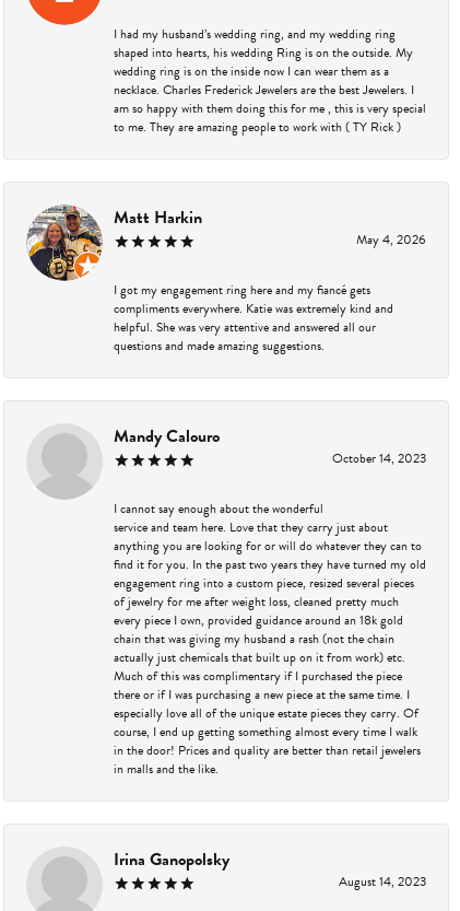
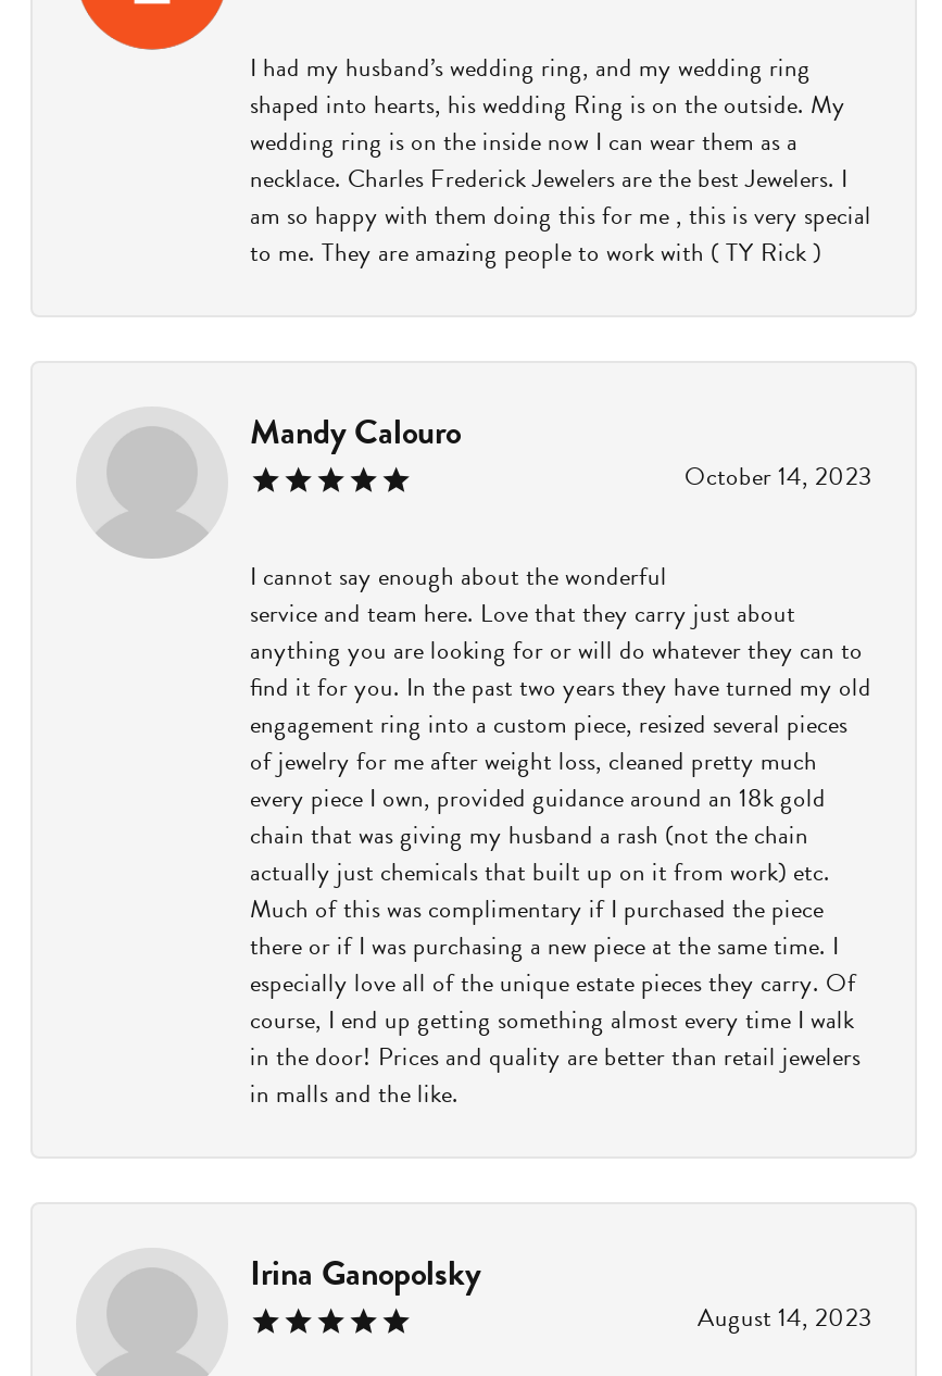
- [image]
- Matt Harkin
- May 4, 2026
- I got my engagement ring here and my fiancé gets
- compliments everywhere. Katie was extremely kind and
- helpful. She was very attentive and answered all our
- questions and made amazing suggestions.
